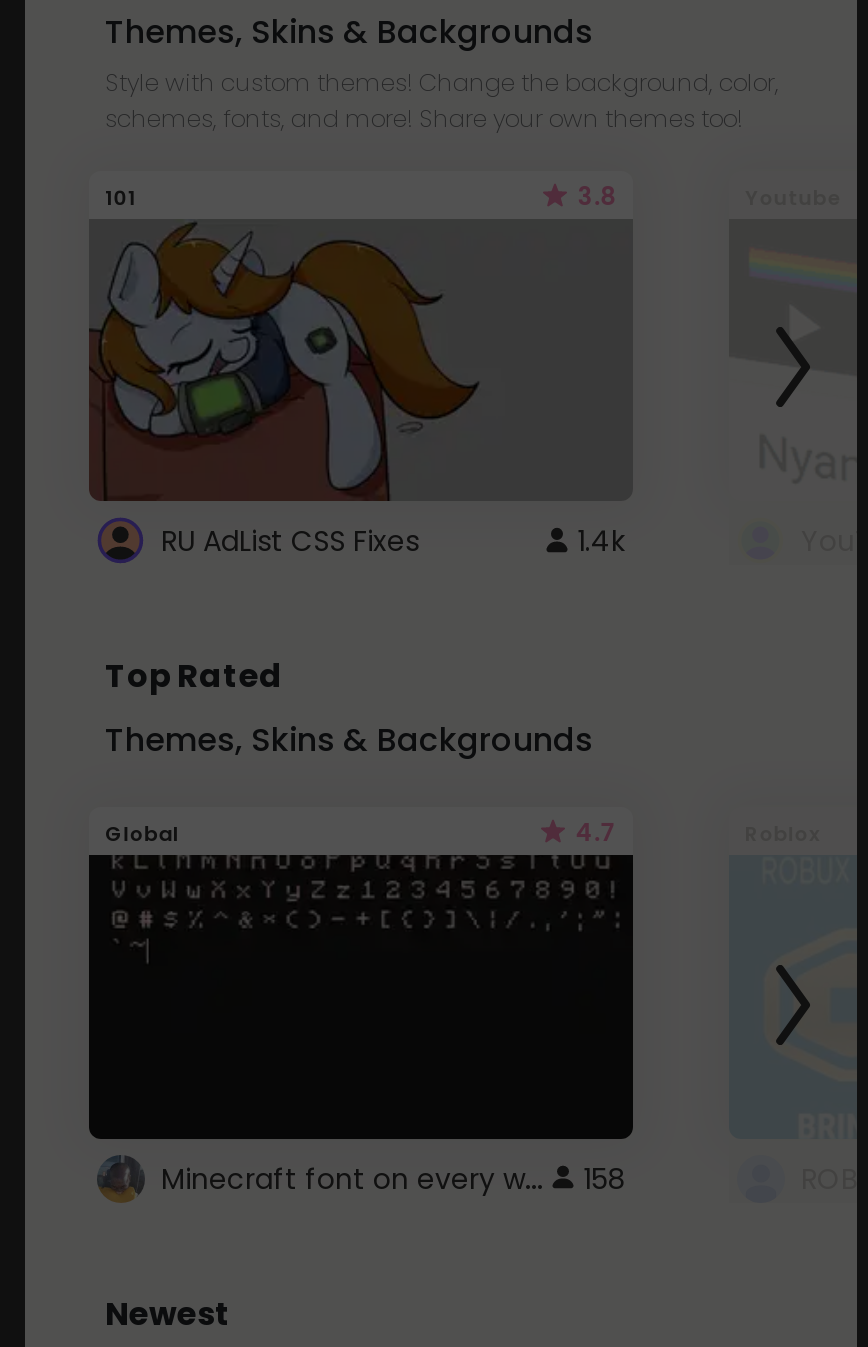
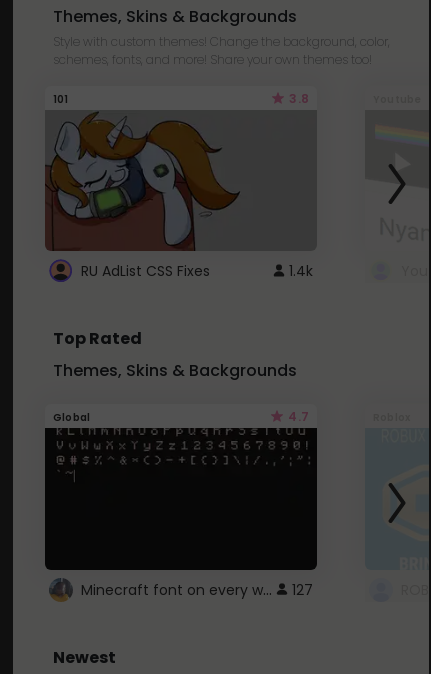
- 158
+ 127
